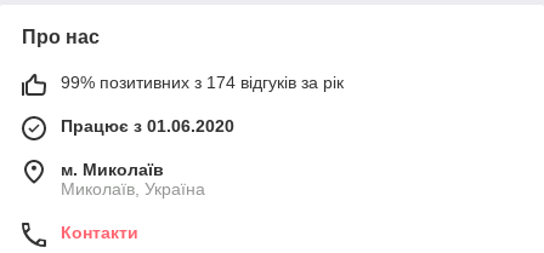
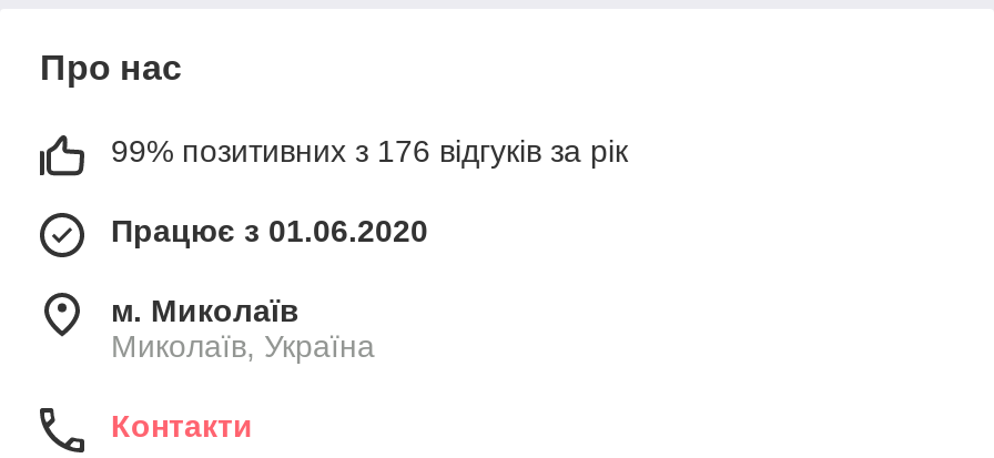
- 99% позитивних з 174 відгуків за рік
+ 99% позитивних з 176 відгуків за рік
